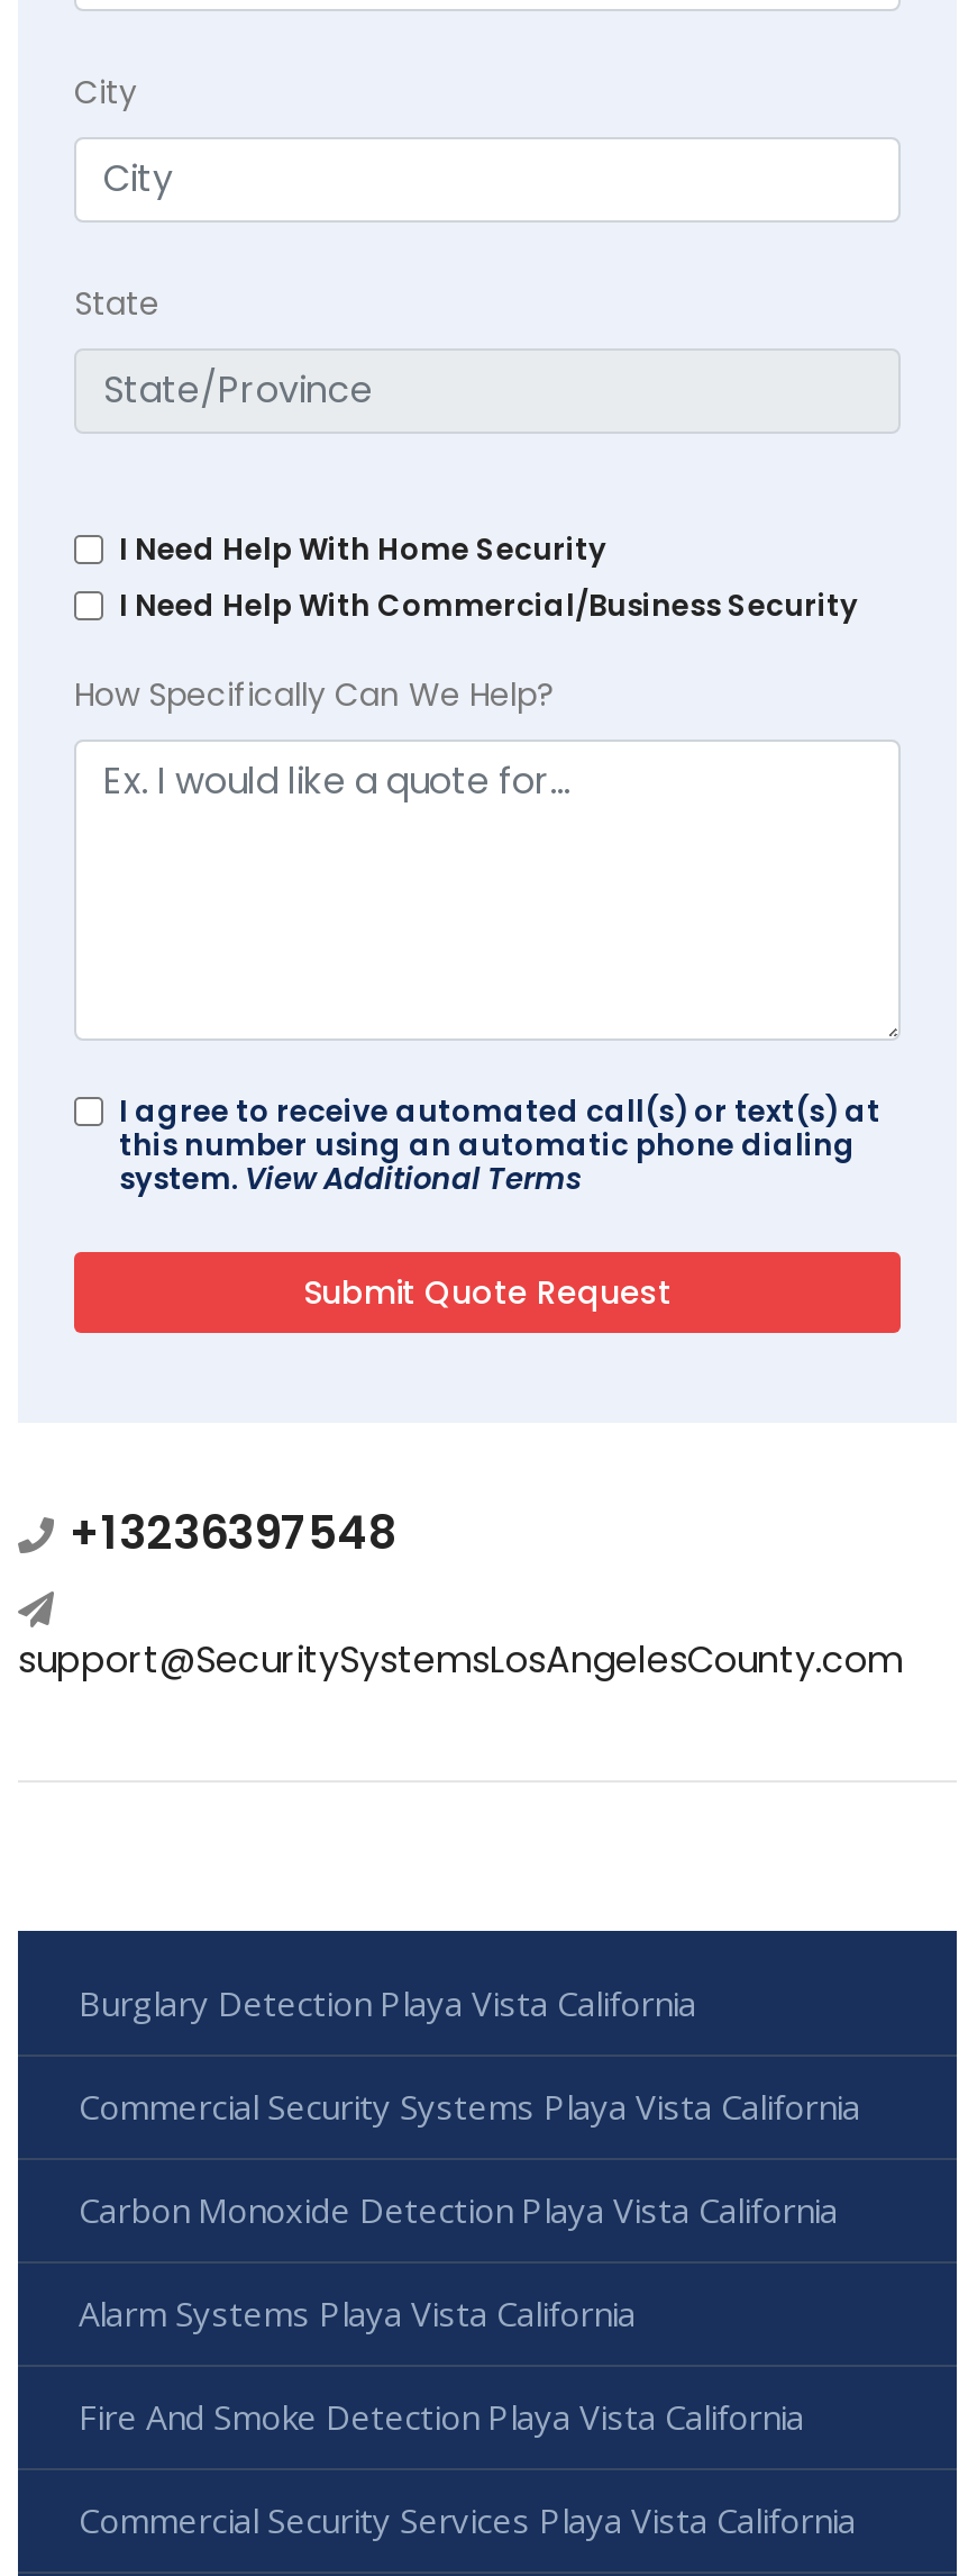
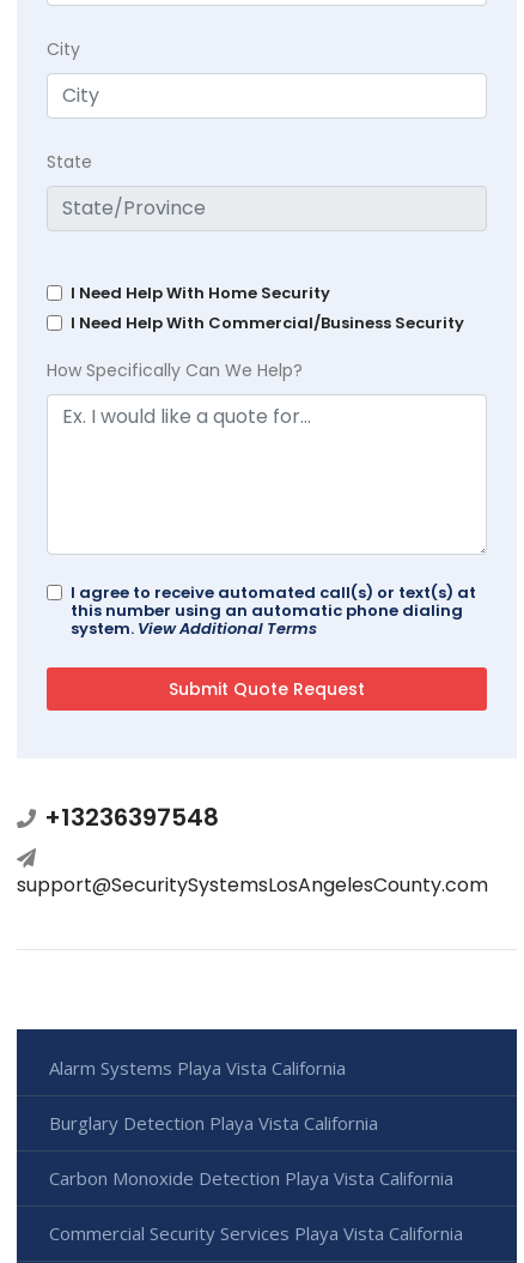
moved down: Burglary Detection Playa Vista California | Carbon Monoxide Detection Playa Vista California

- Commercial Security Systems Playa Vista California

moved up: Alarm Systems Playa Vista California

- Fire And Smoke Detection Playa Vista California
